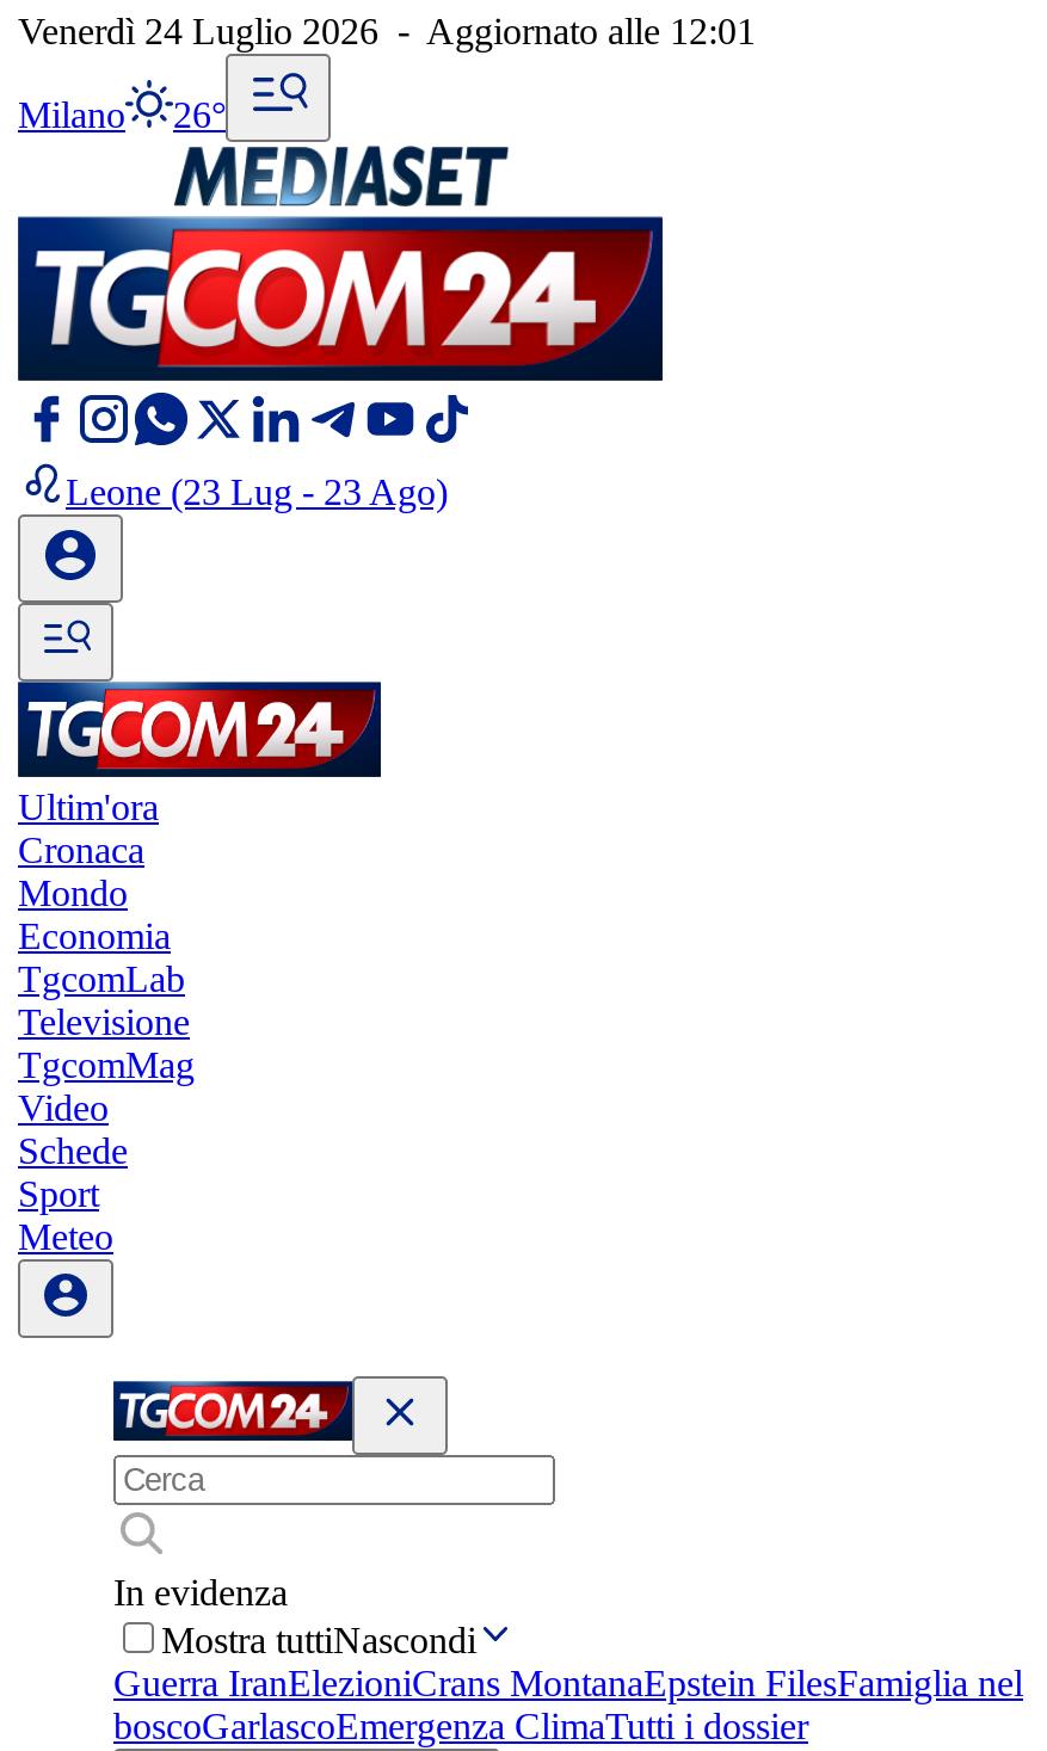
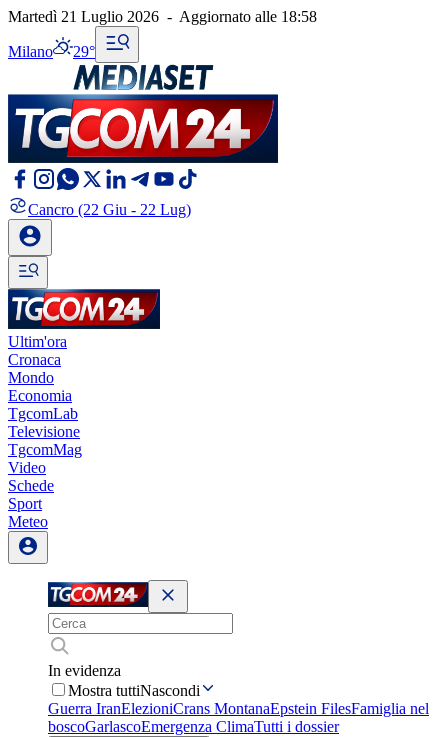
- Venerdì 24 Luglio 2026 - Aggiornato alle 12:01
+ Martedì 21 Luglio 2026 - Aggiornato alle 18:58

- Milano 26°
+ Milano 29°

- Leone (23 Lug - 23 Ago)
+ Cancro (22 Giu - 22 Lug)
